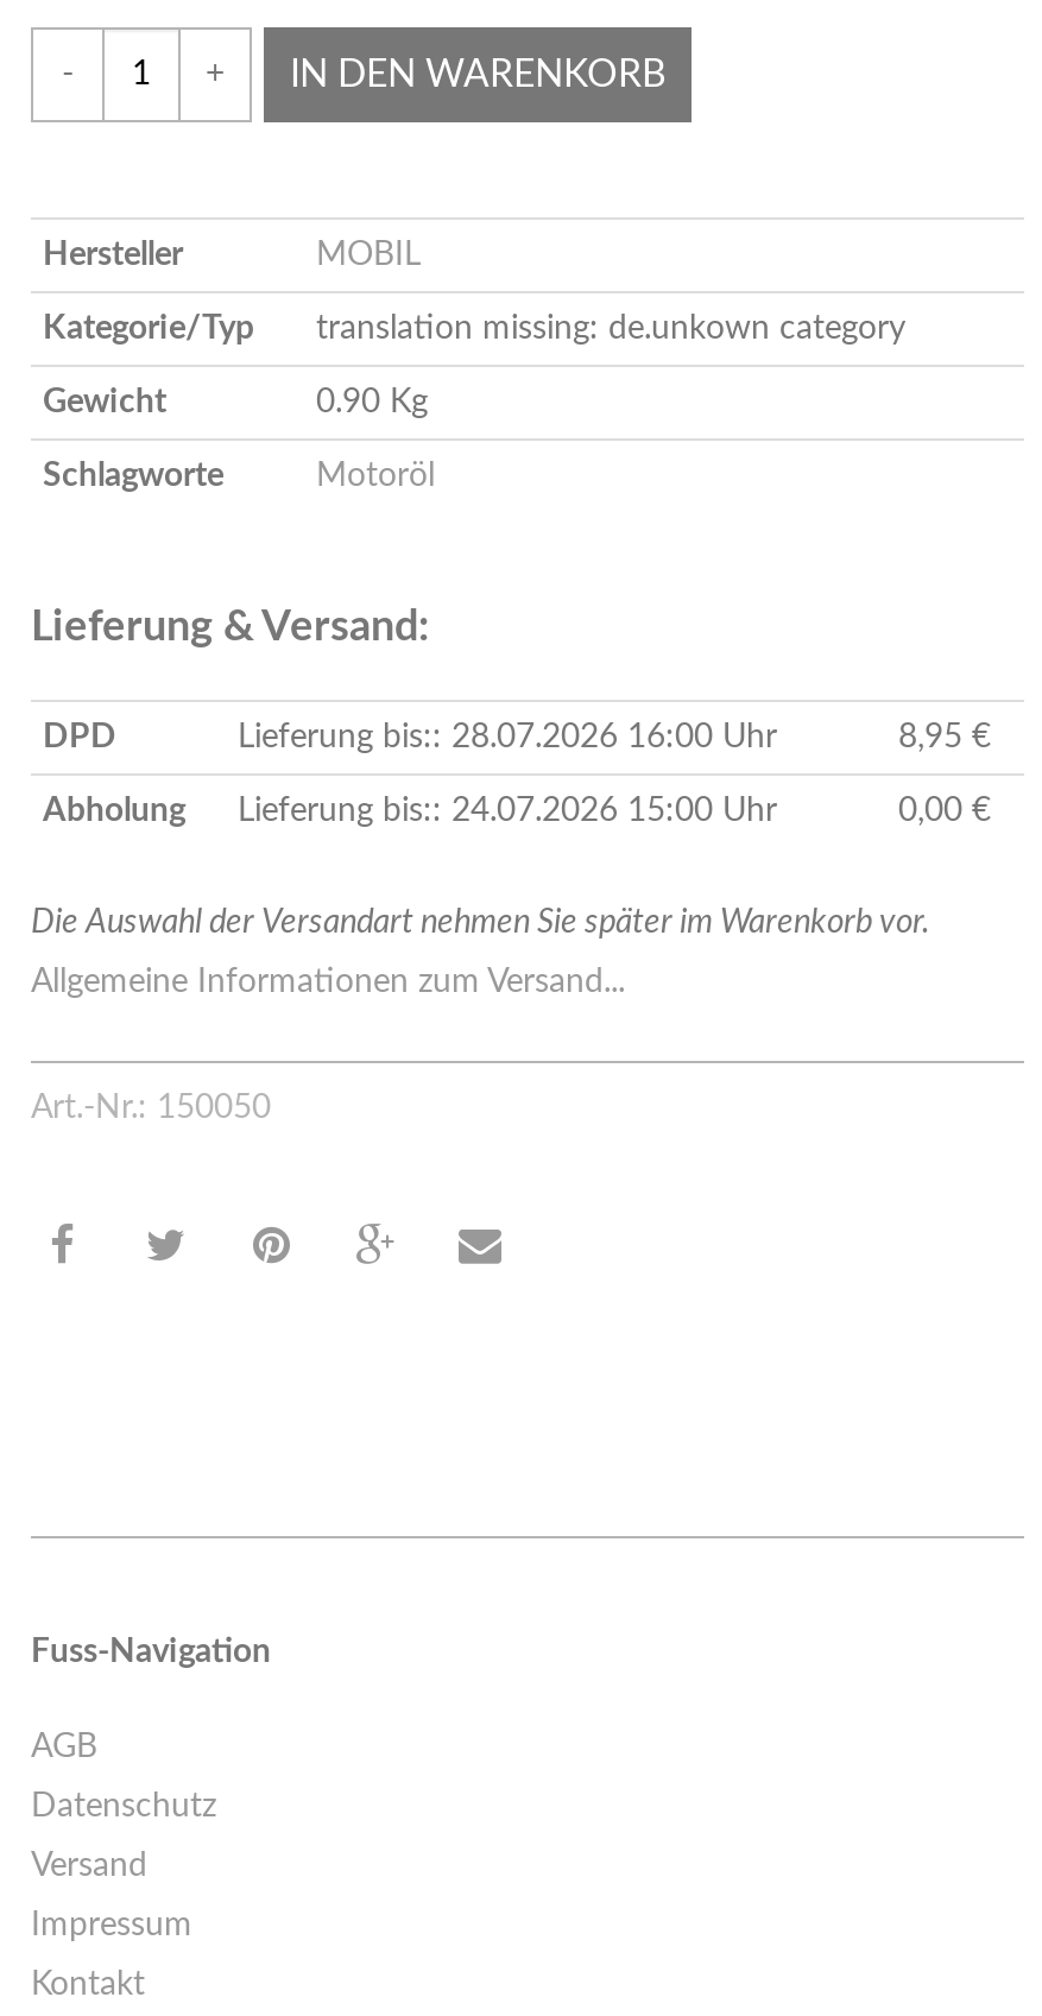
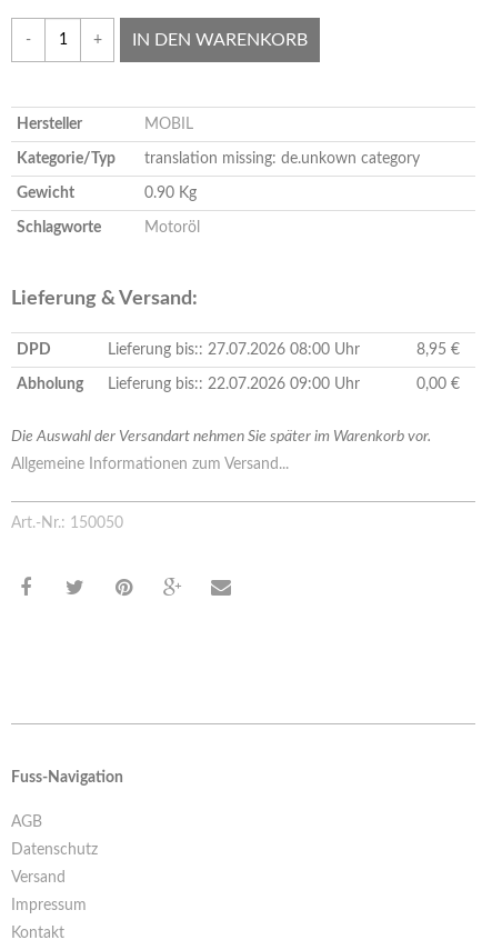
- Lieferung bis:: 28.07.2026 16:00 Uhr
+ Lieferung bis:: 27.07.2026 08:00 Uhr

- Lieferung bis:: 24.07.2026 15:00 Uhr
+ Lieferung bis:: 22.07.2026 09:00 Uhr
